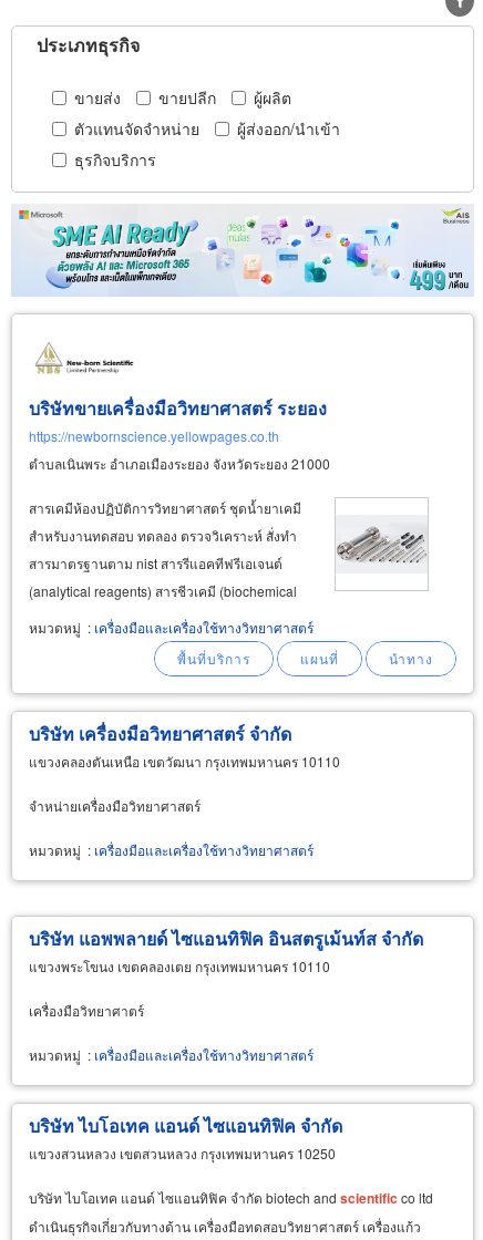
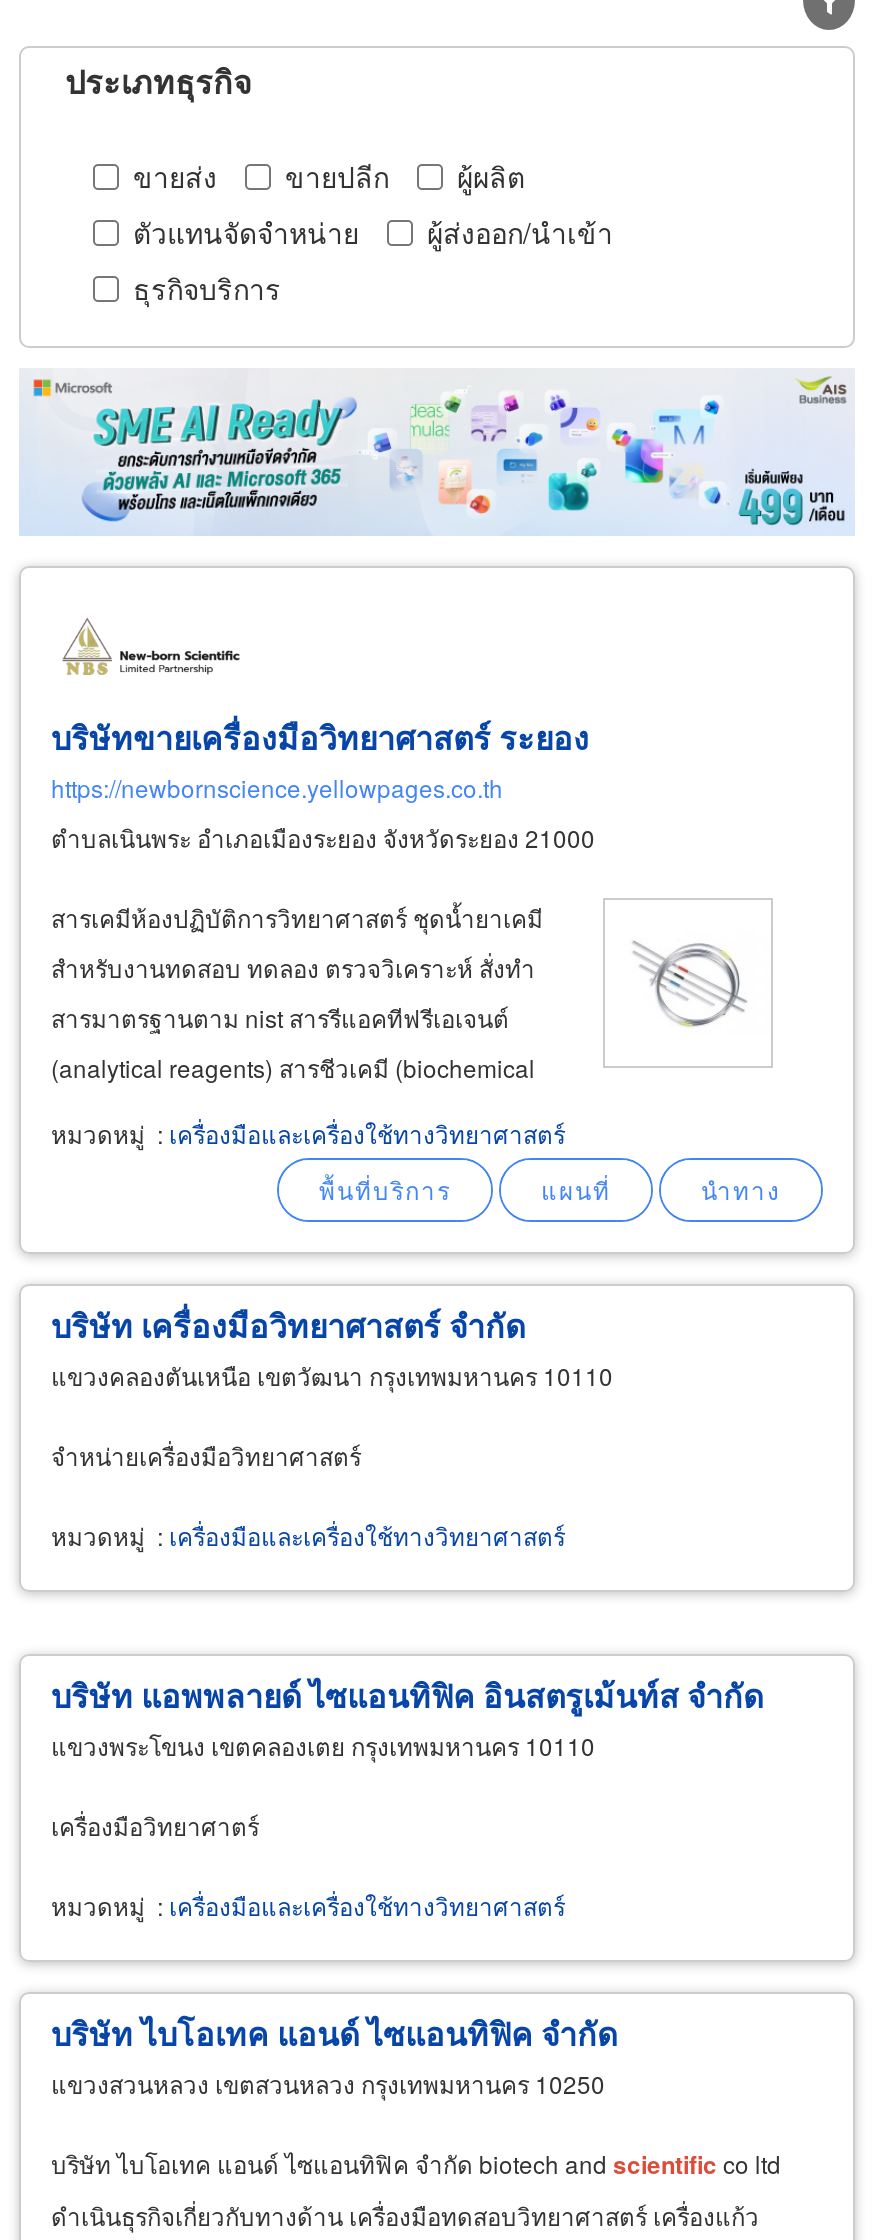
- [image]
+ [image]
